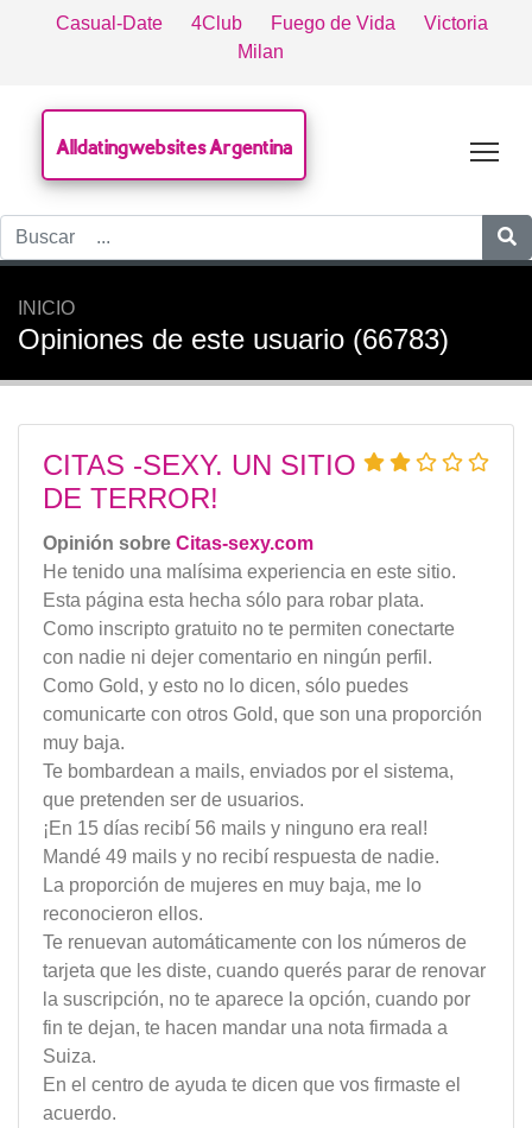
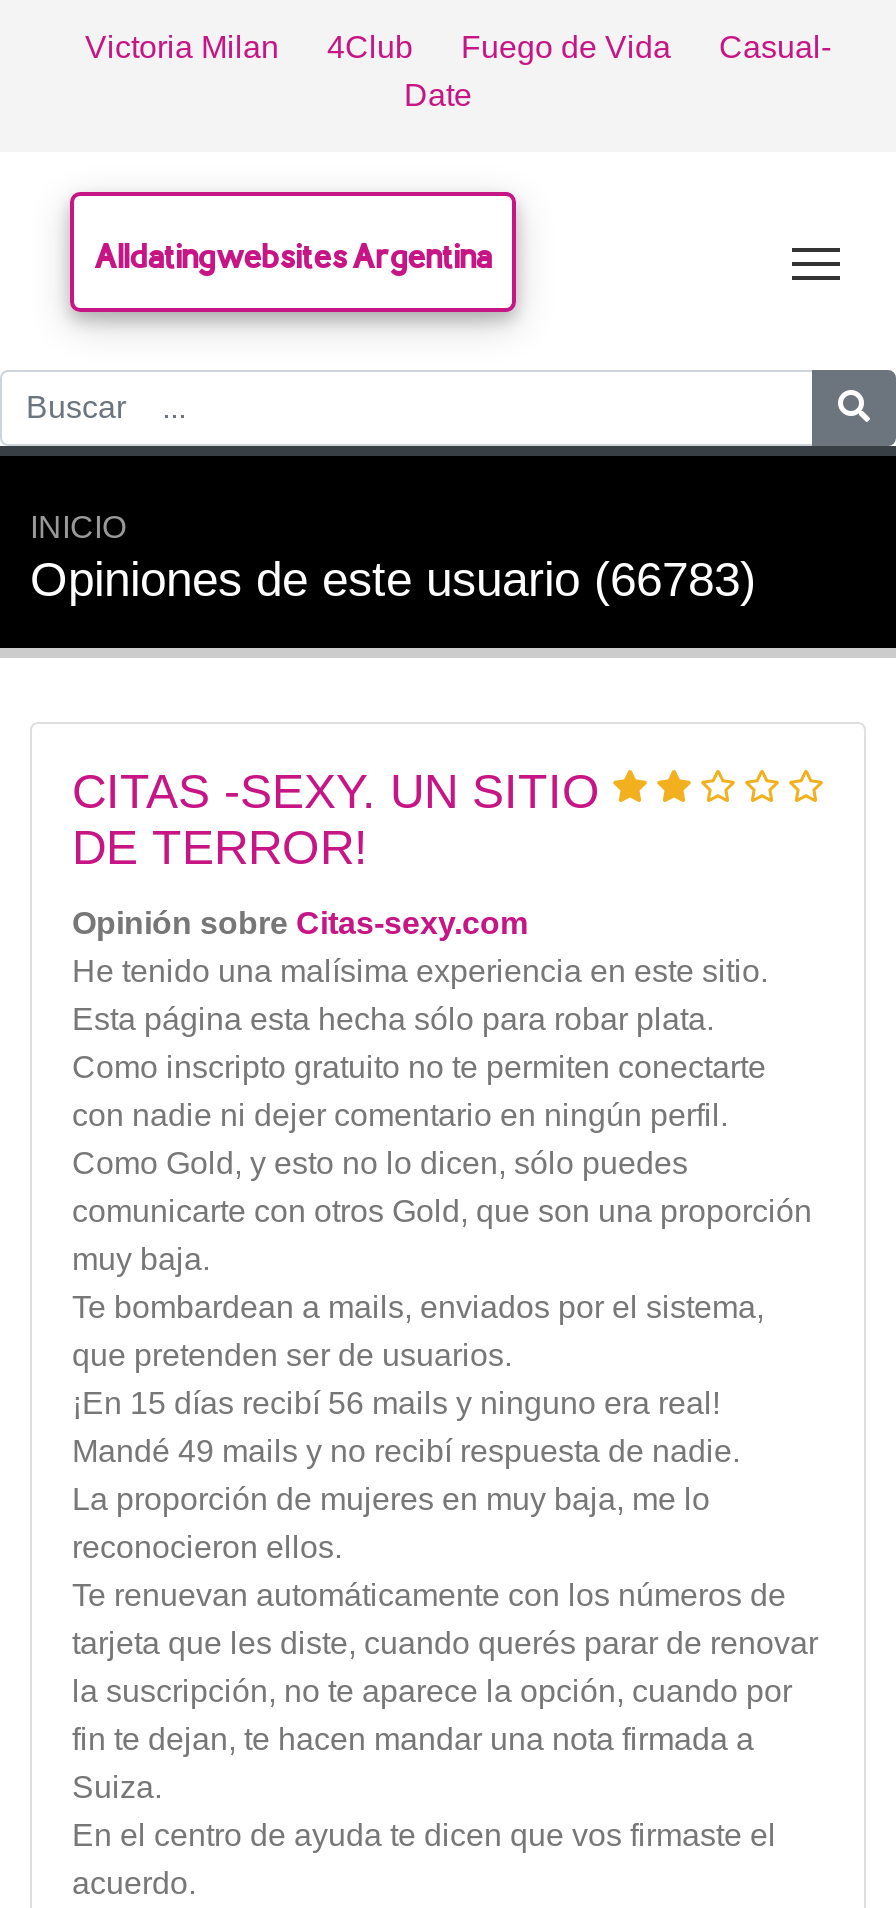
- Casual-Date
+ Victoria Milan

- Victoria
- Milan
+ Casual-
+ Date
